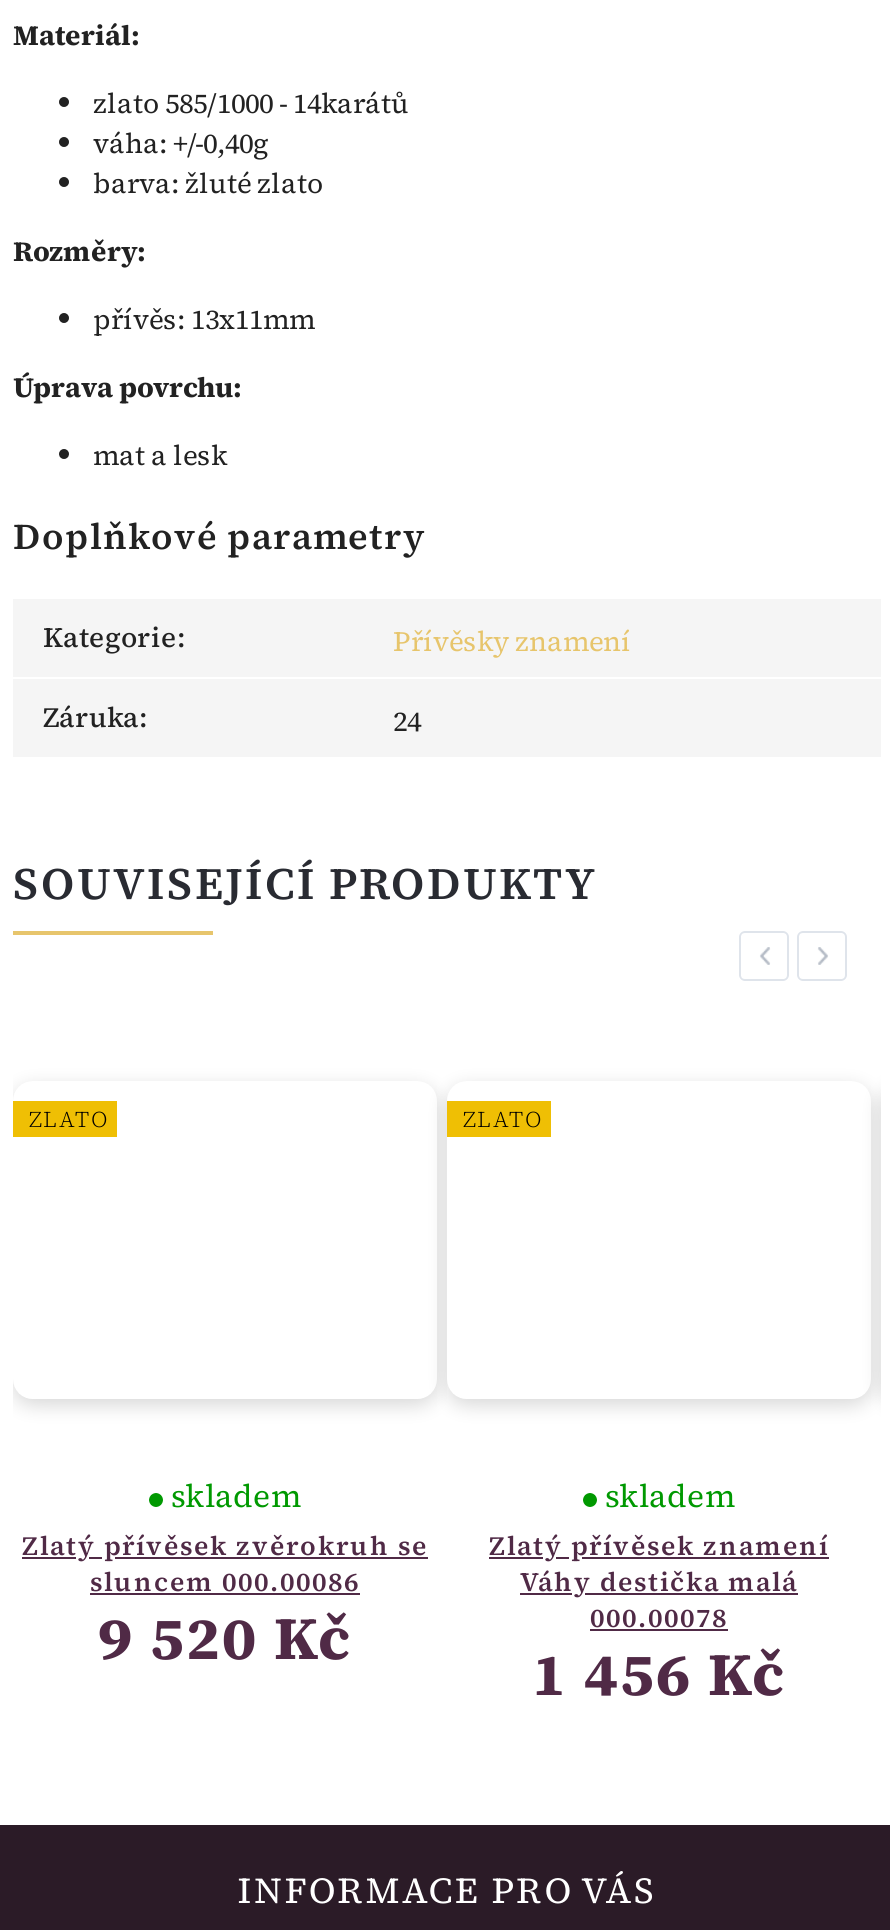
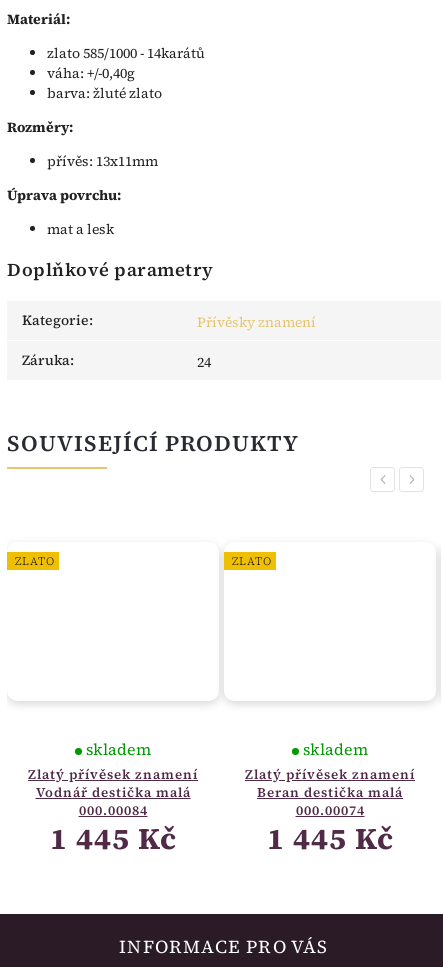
- Zlatý přívěsek zvěrokruh se
- sluncem 000.00086
+ Zlatý přívěsek znamení
+ Vodnář destička malá
+ 000.00084

- Váhy destička malá
+ Beran destička malá

- 9 520 Kč
+ 1 445 Kč

- 000.00078
+ 000.00074

- 1 456 Kč
+ 1 445 Kč
